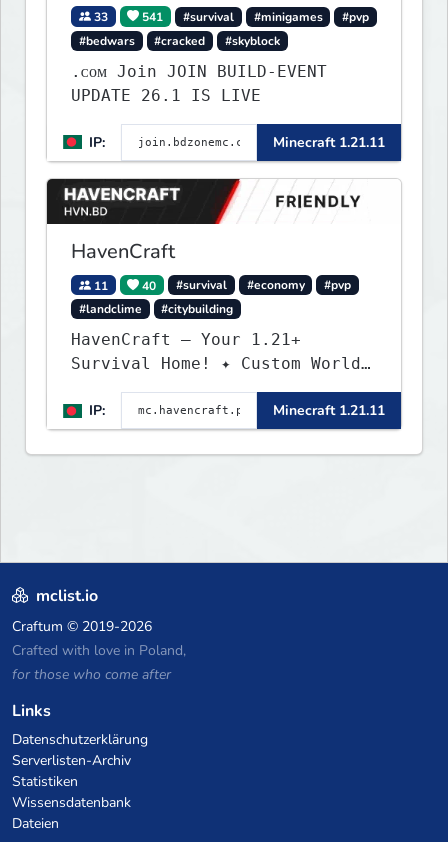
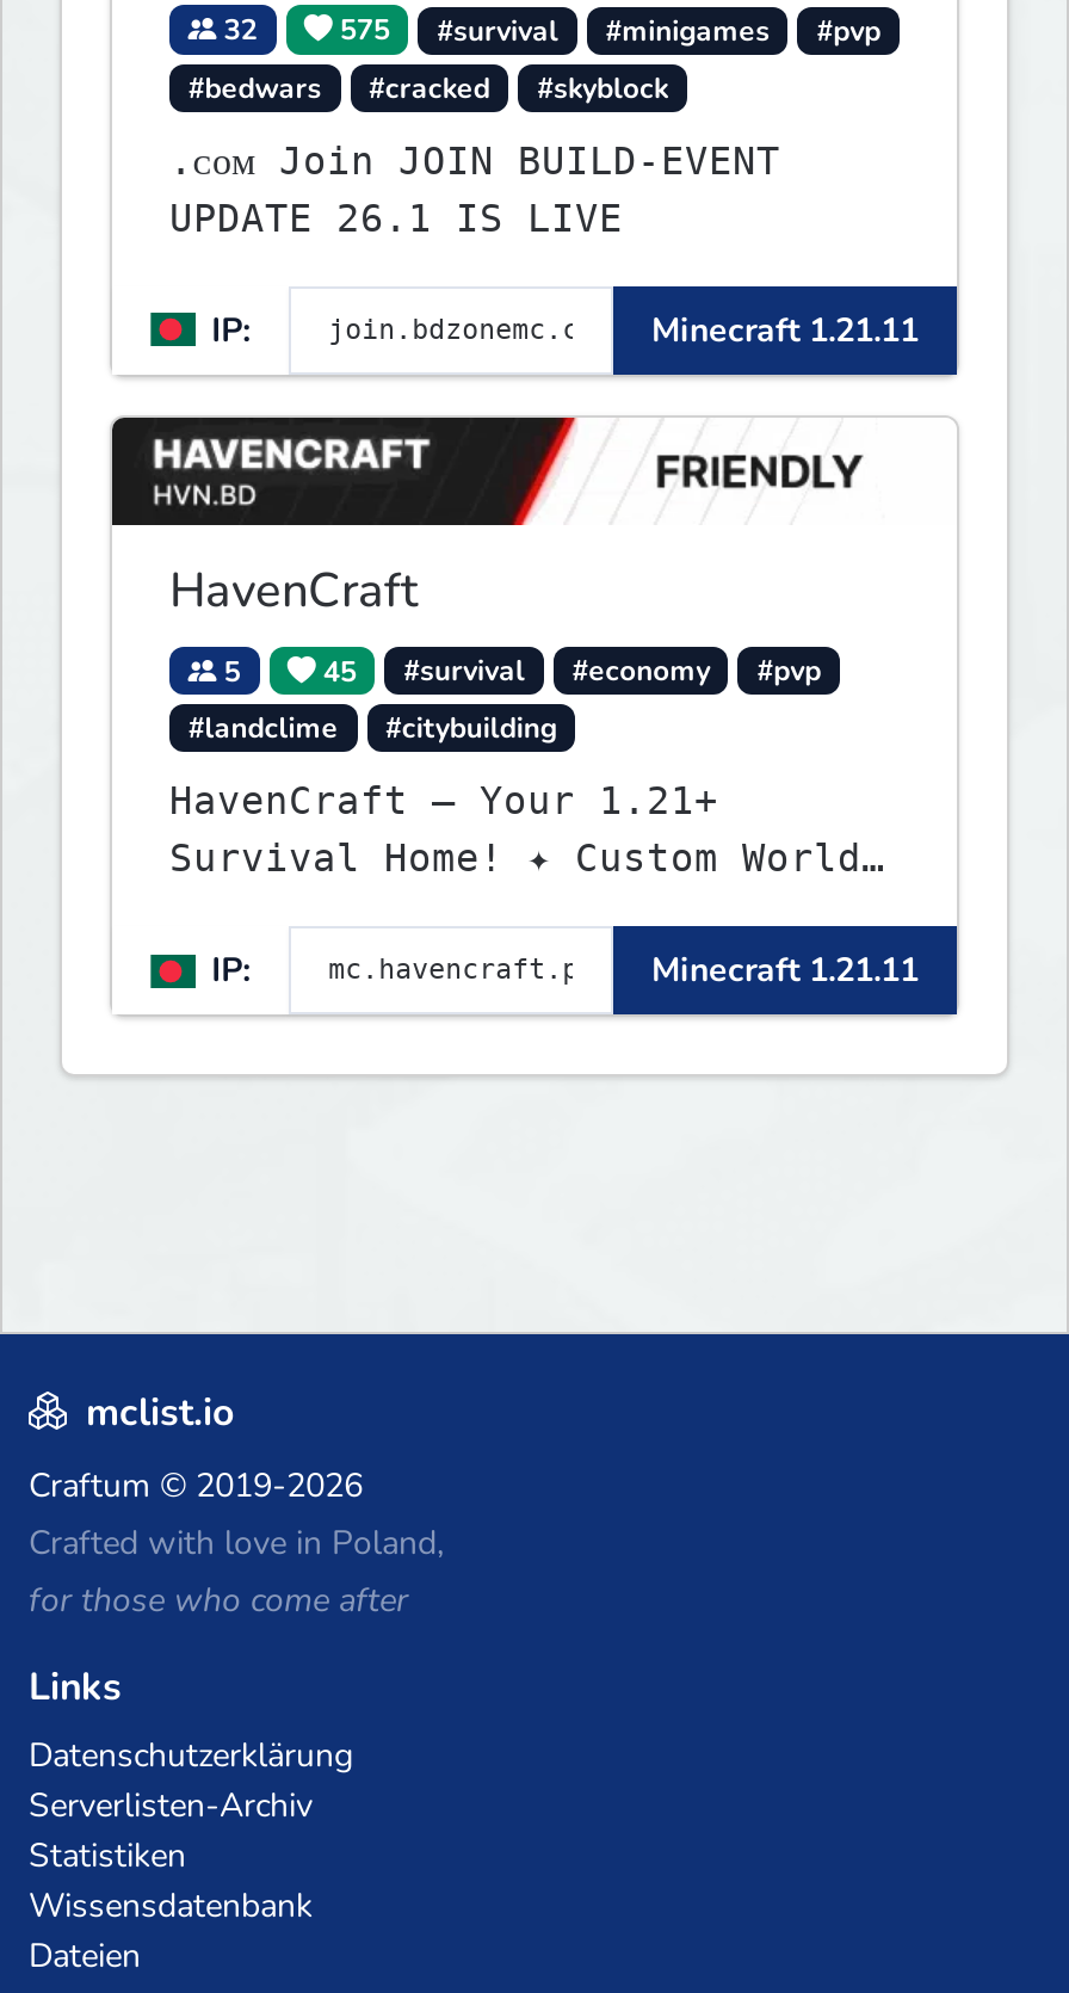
- 33
+ 32

- 541
+ 575

- 11
+ 5

- 40
+ 45
